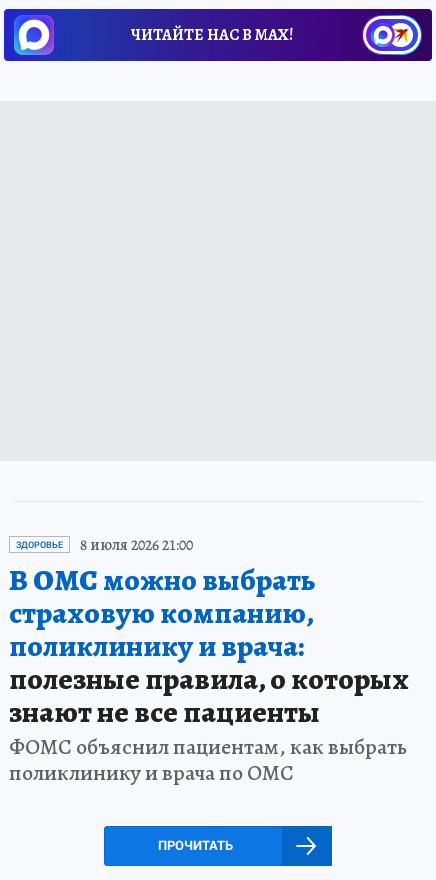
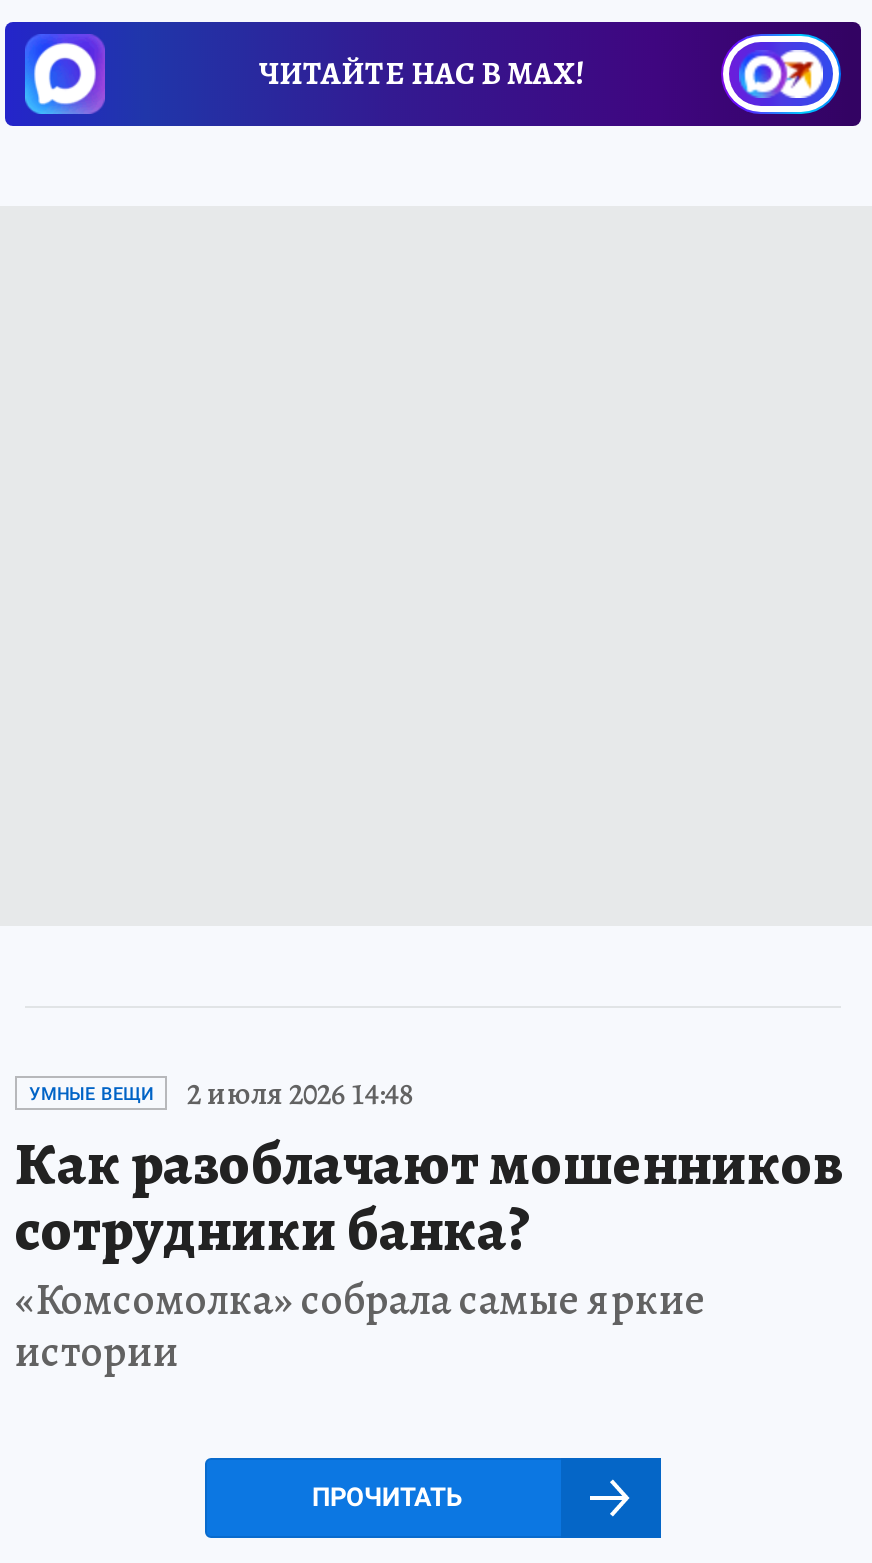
- ЗДОРОВЬЕ
- 8 июля 2026 21:00
- В ОМС можно выбрать
- страховую компанию,
- поликлинику и врача:
- полезные правила, о которых
- знают не все пациенты
- ФОМС объяснил пациентам, как выбрать
- поликлинику и врача по ОМС
+ УМНЫЕ ВЕЩИ
+ 2 июля 2026 14:48
+ Как разоблачают мошенников
+ сотрудники банка?
+ «Комсомолка» собрала самые яркие
+ истории
